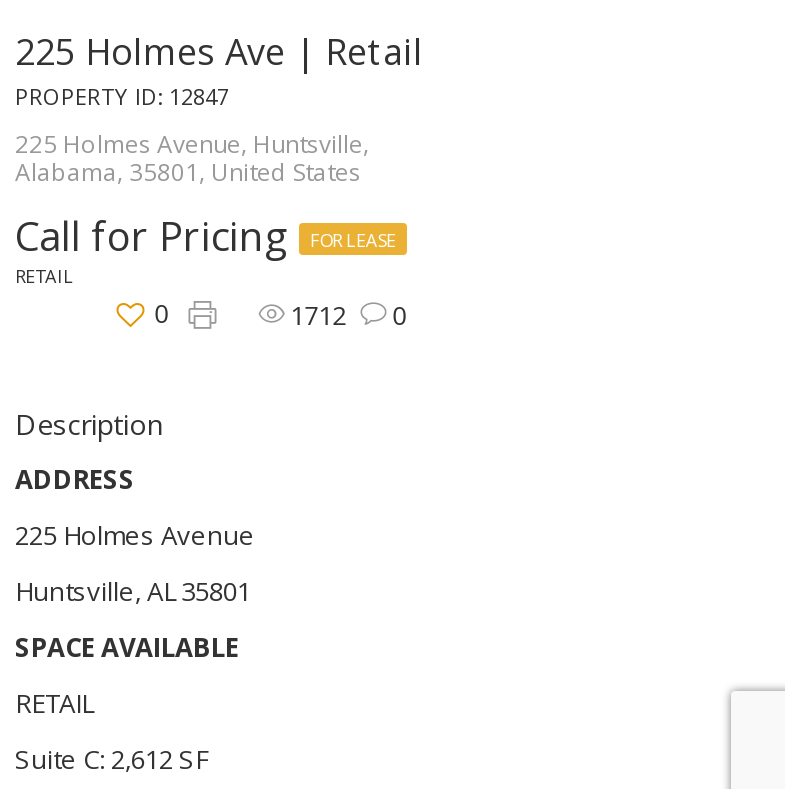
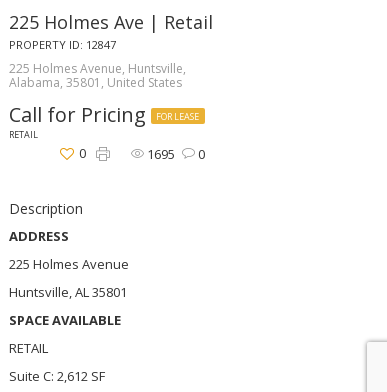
- 1712 0
+ 1695 0
